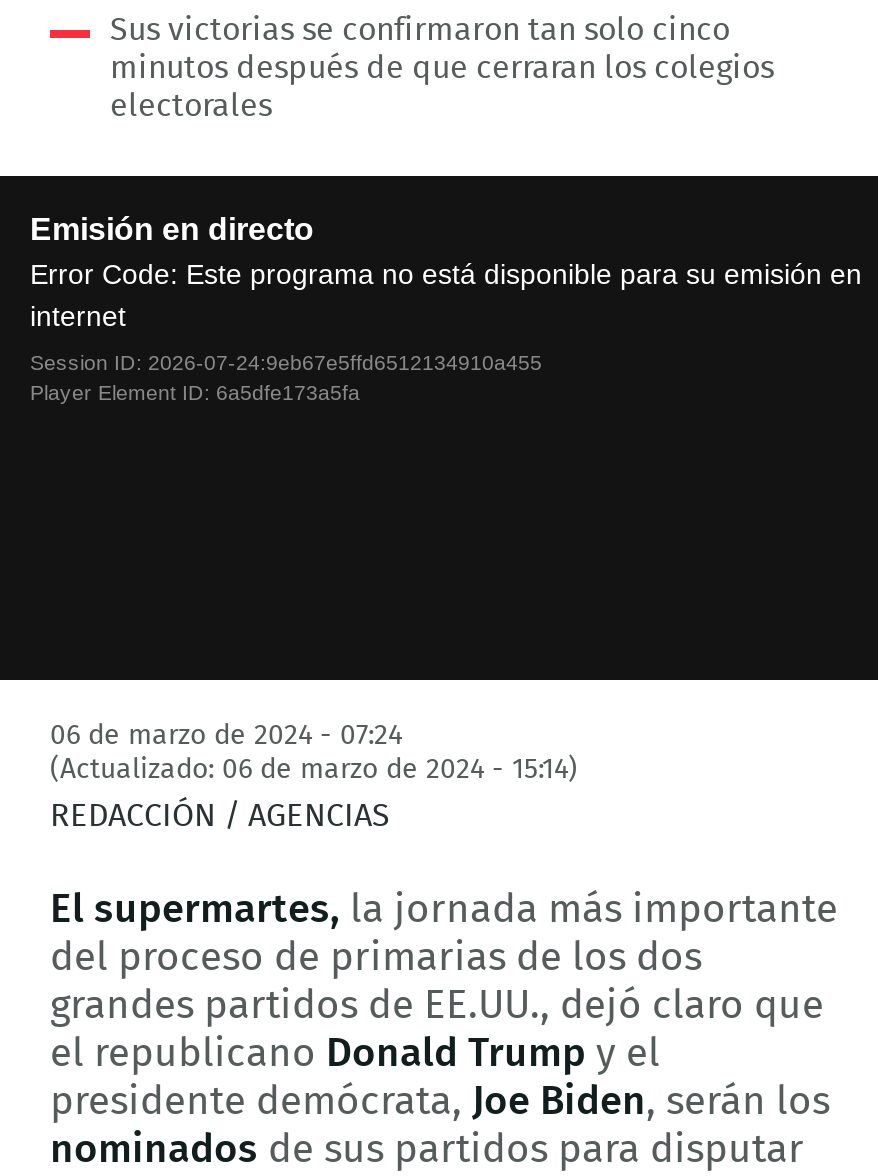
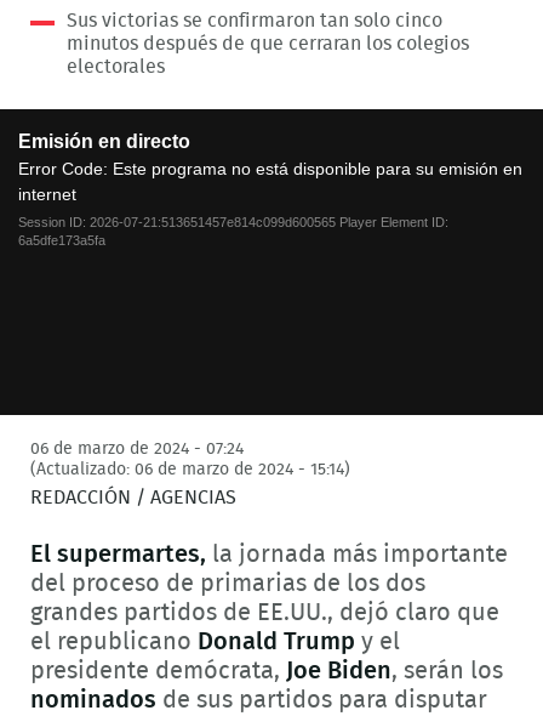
- Session ID: 2026-07-24:9eb67e5ffd6512134910a455
- Player Element ID: 6a5dfe173a5fa
+ Session ID: 2026-07-21:513651457e814c099d600565 Player Element ID:
+ 6a5dfe173a5fa
